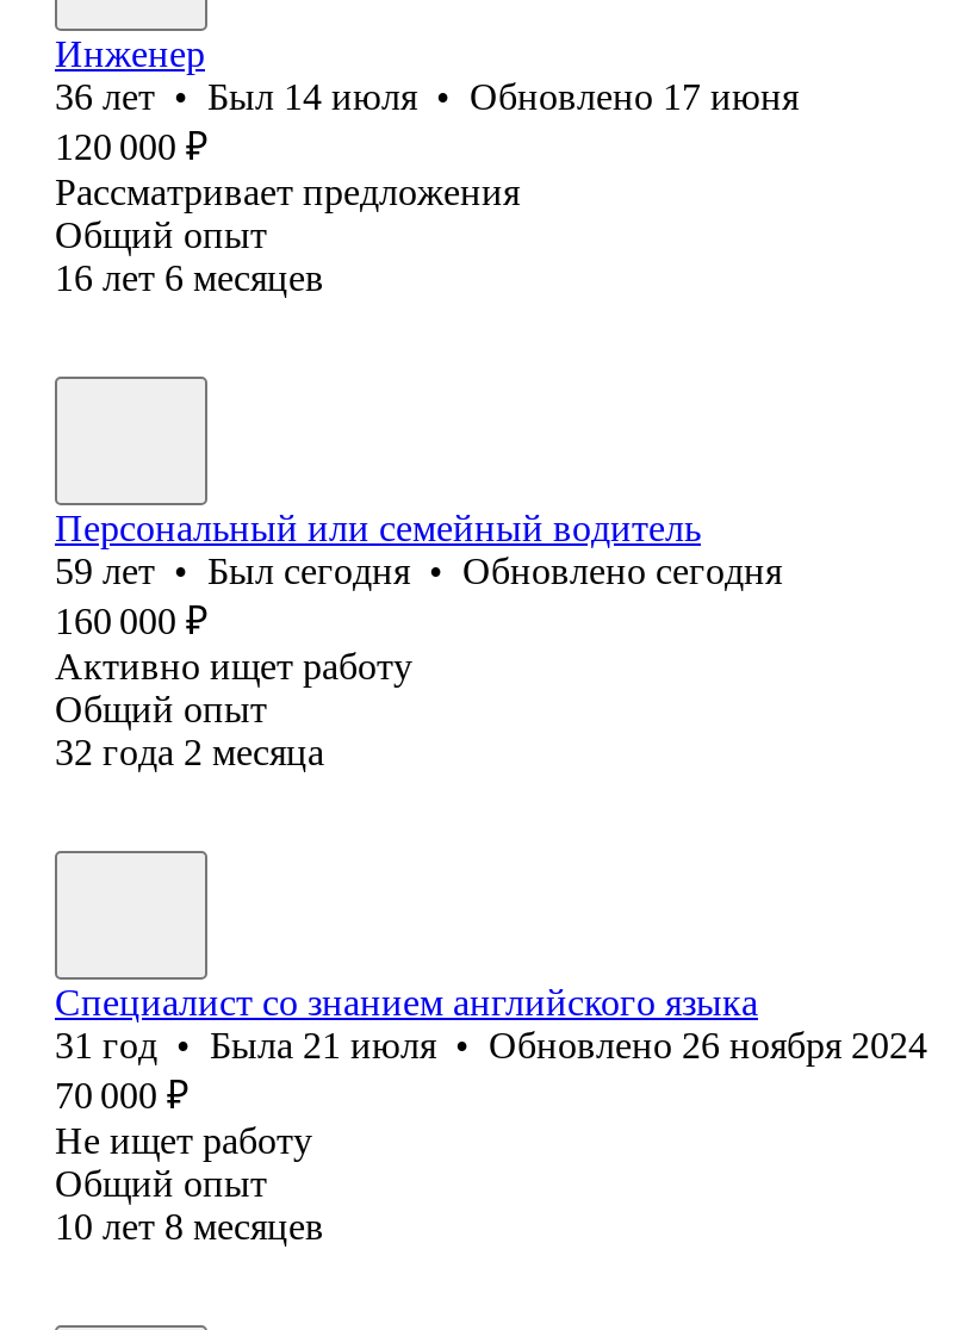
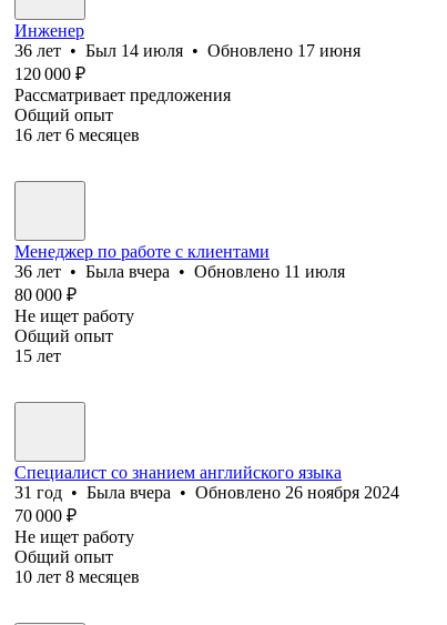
- Персональный или семейный водитель
- 59 лет • Был сегодня • Обновлено сегодня
- 160 000 ₽
- Активно ищет работу
+ Менеджер по работе с клиентами
+ 36 лет • Была вчера • Обновлено 11 июля
+ 80 000 ₽
+ Не ищет работу

- 32 года 2 месяца
+ 15 лет

- 31 год • Была 21 июля • Обновлено 26 ноября 2024
+ 31 год • Была вчера • Обновлено 26 ноября 2024
